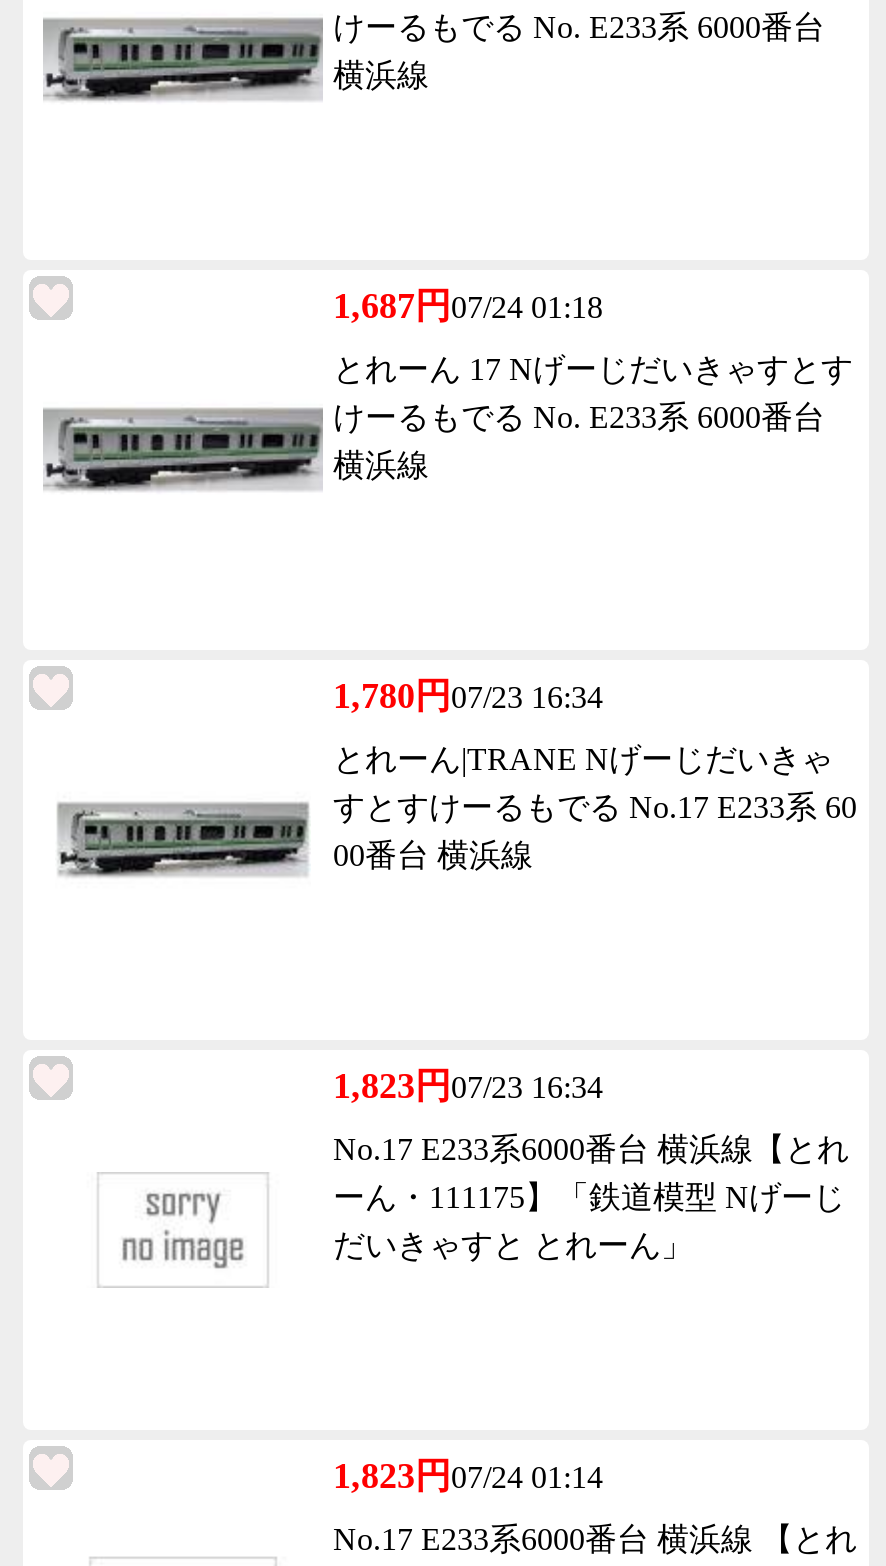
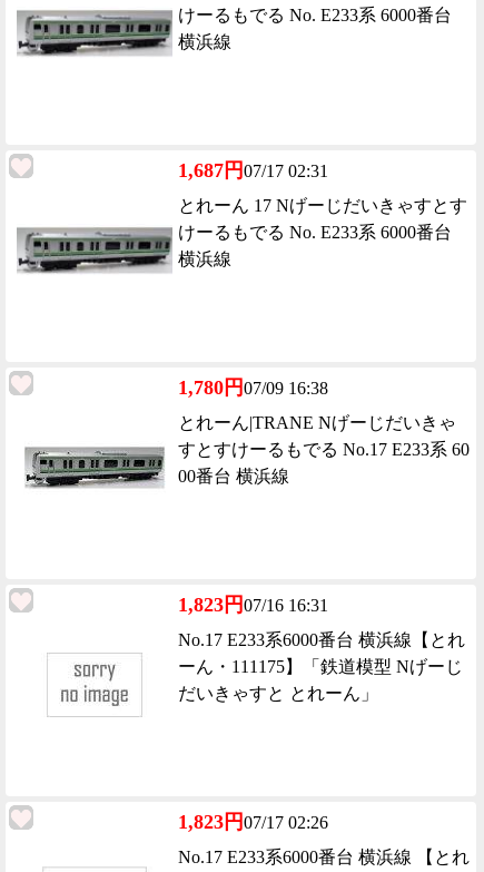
- 1,687円07/24 01:18
+ 1,687円07/17 02:31

- 1,780円07/23 16:34
+ 1,780円07/09 16:38

- 1,823円07/23 16:34
+ 1,823円07/16 16:31

- 1,823円07/24 01:14
+ 1,823円07/17 02:26
